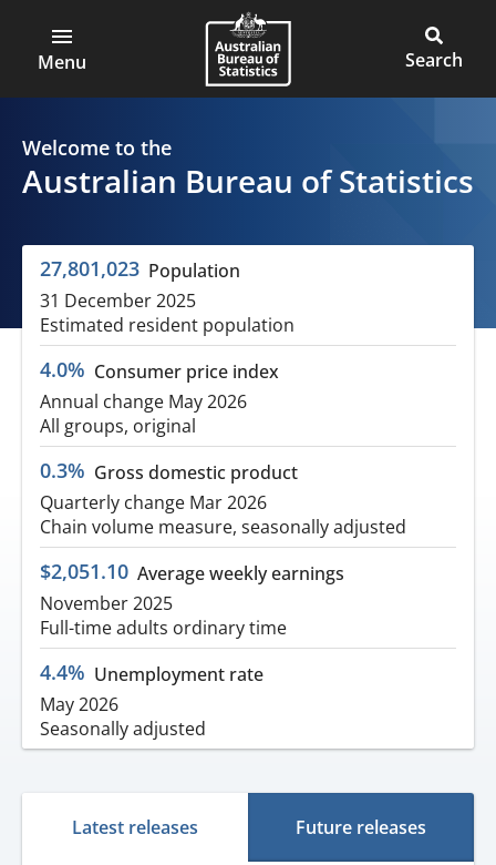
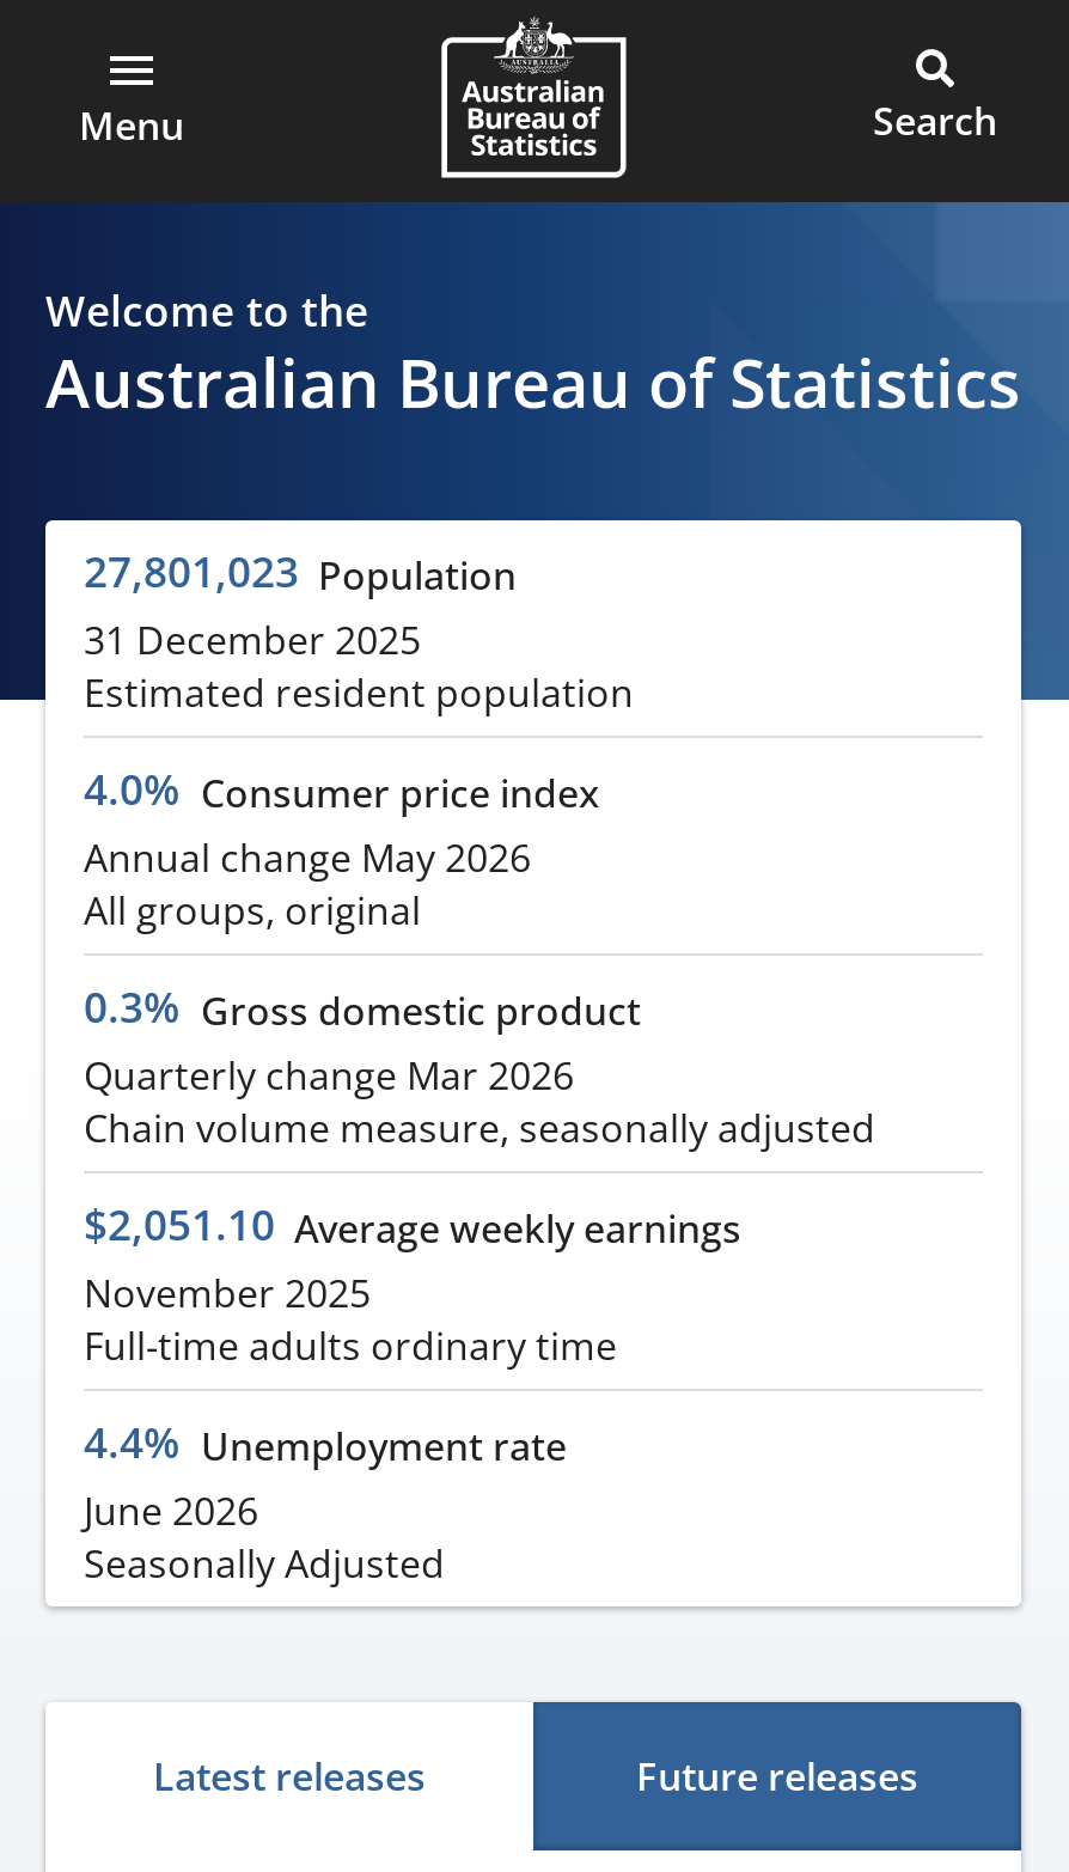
- May 2026
- Seasonally adjusted
+ June 2026
+ Seasonally Adjusted
